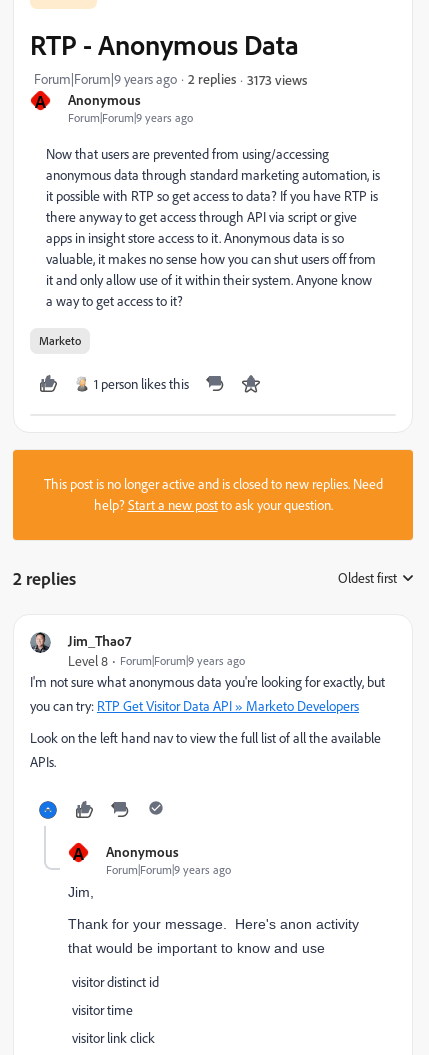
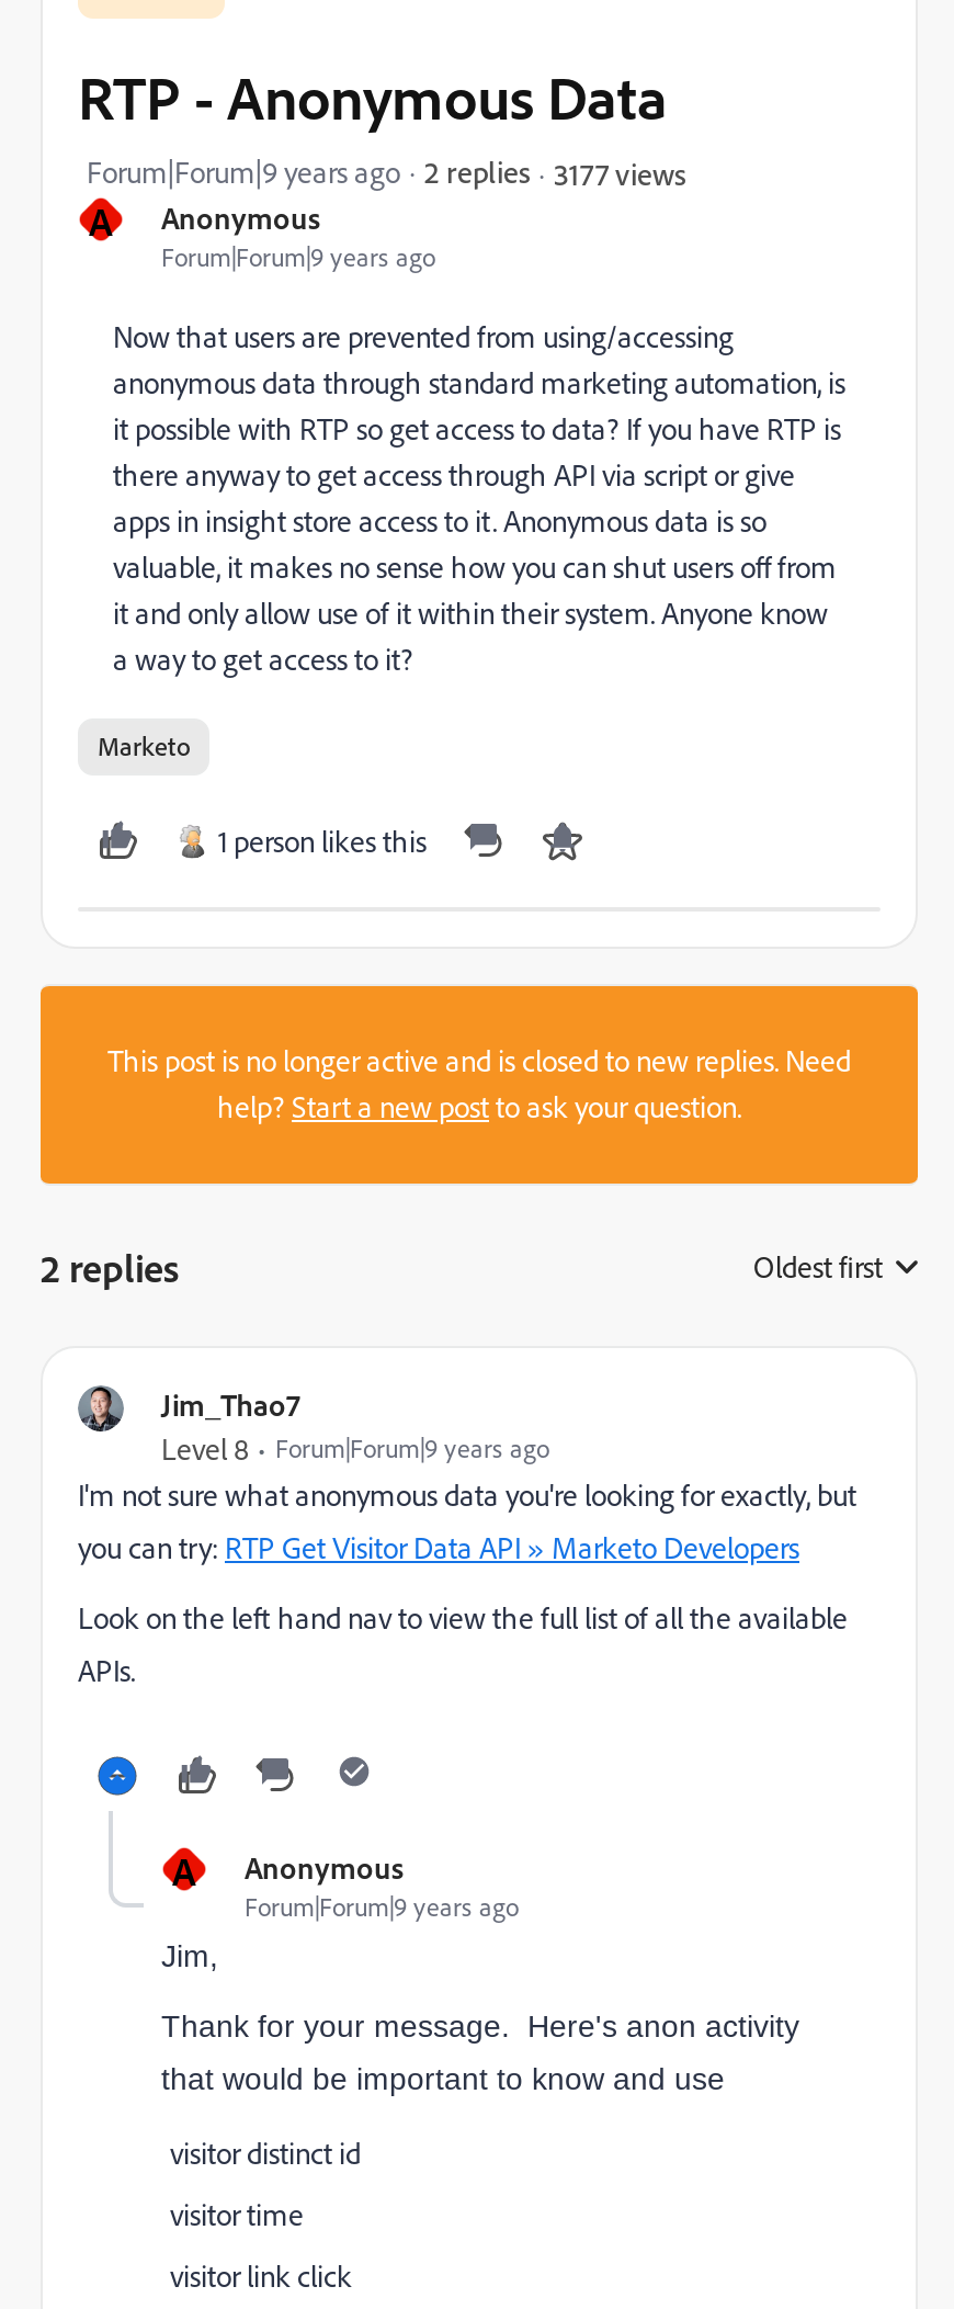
- 3173 views
+ 3177 views
